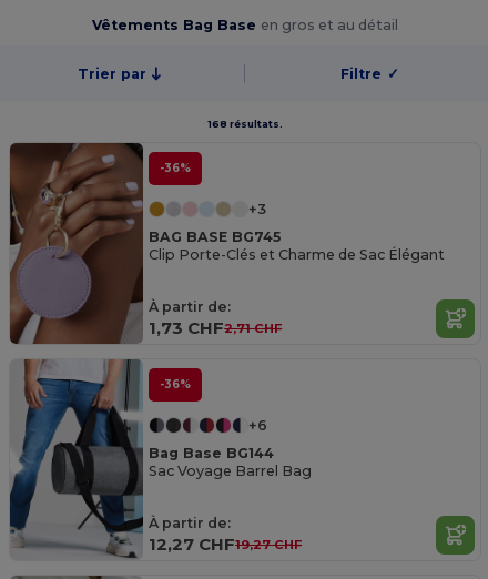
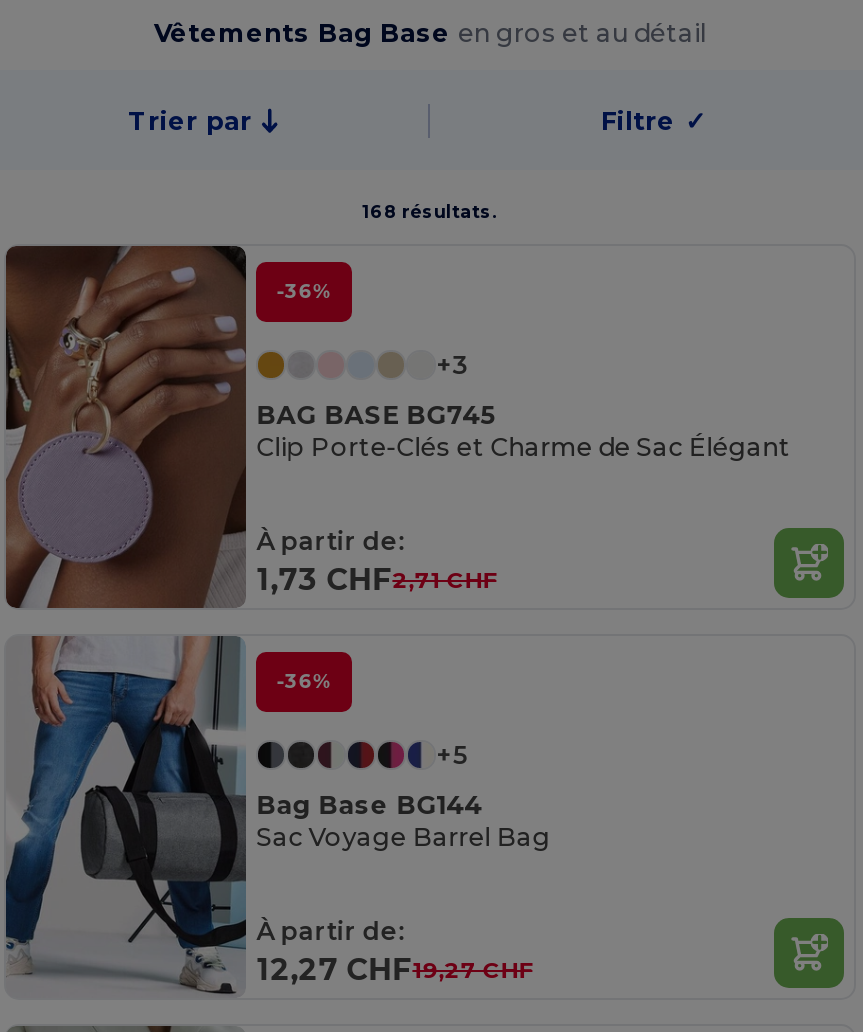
- +6
+ +5
